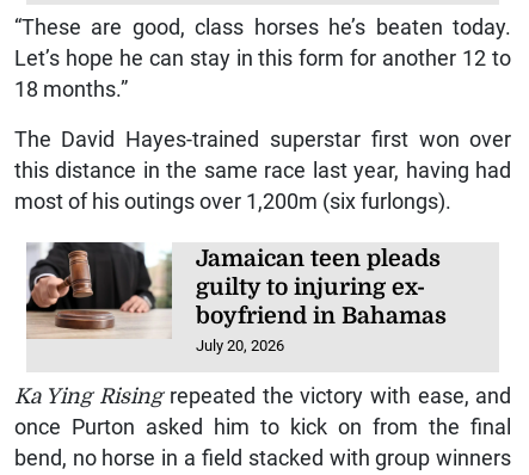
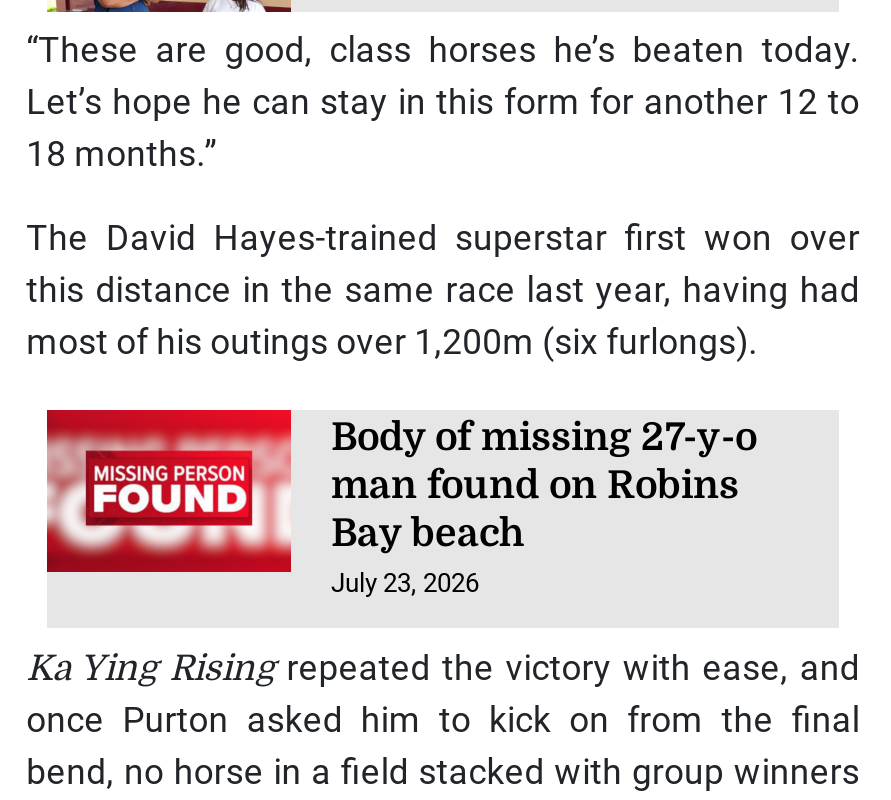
- [image]
- Jamaican teen pleads
- guilty to injuring ex-
- boyfriend in Bahamas
- July 20, 2026
+ [image]
+ Body of missing 27-y-o
+ man found on Robins
+ Bay beach
+ July 23, 2026
